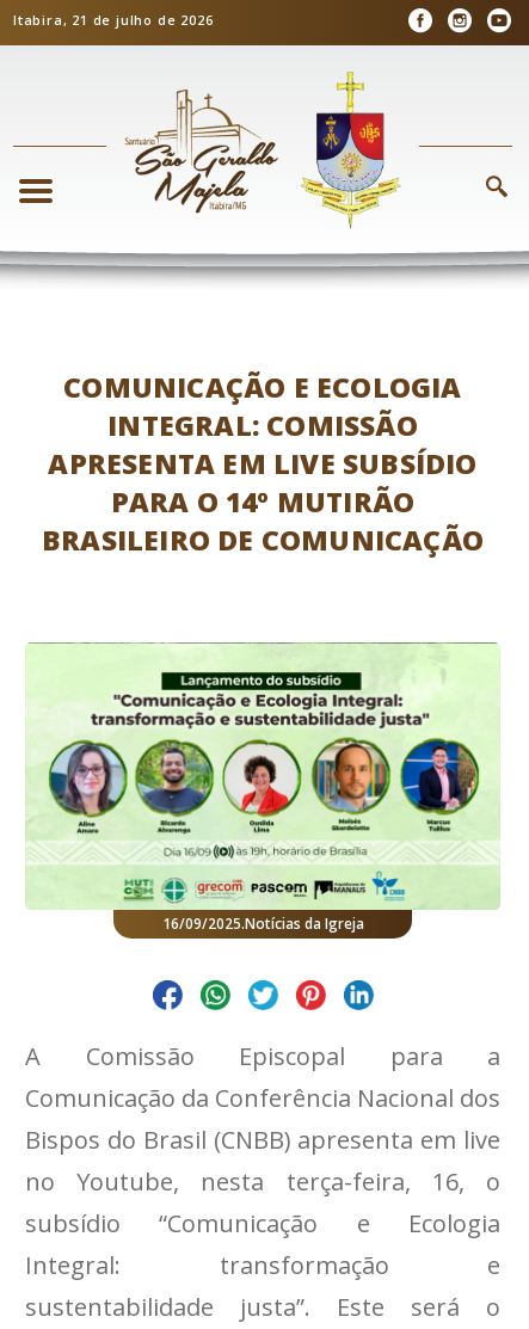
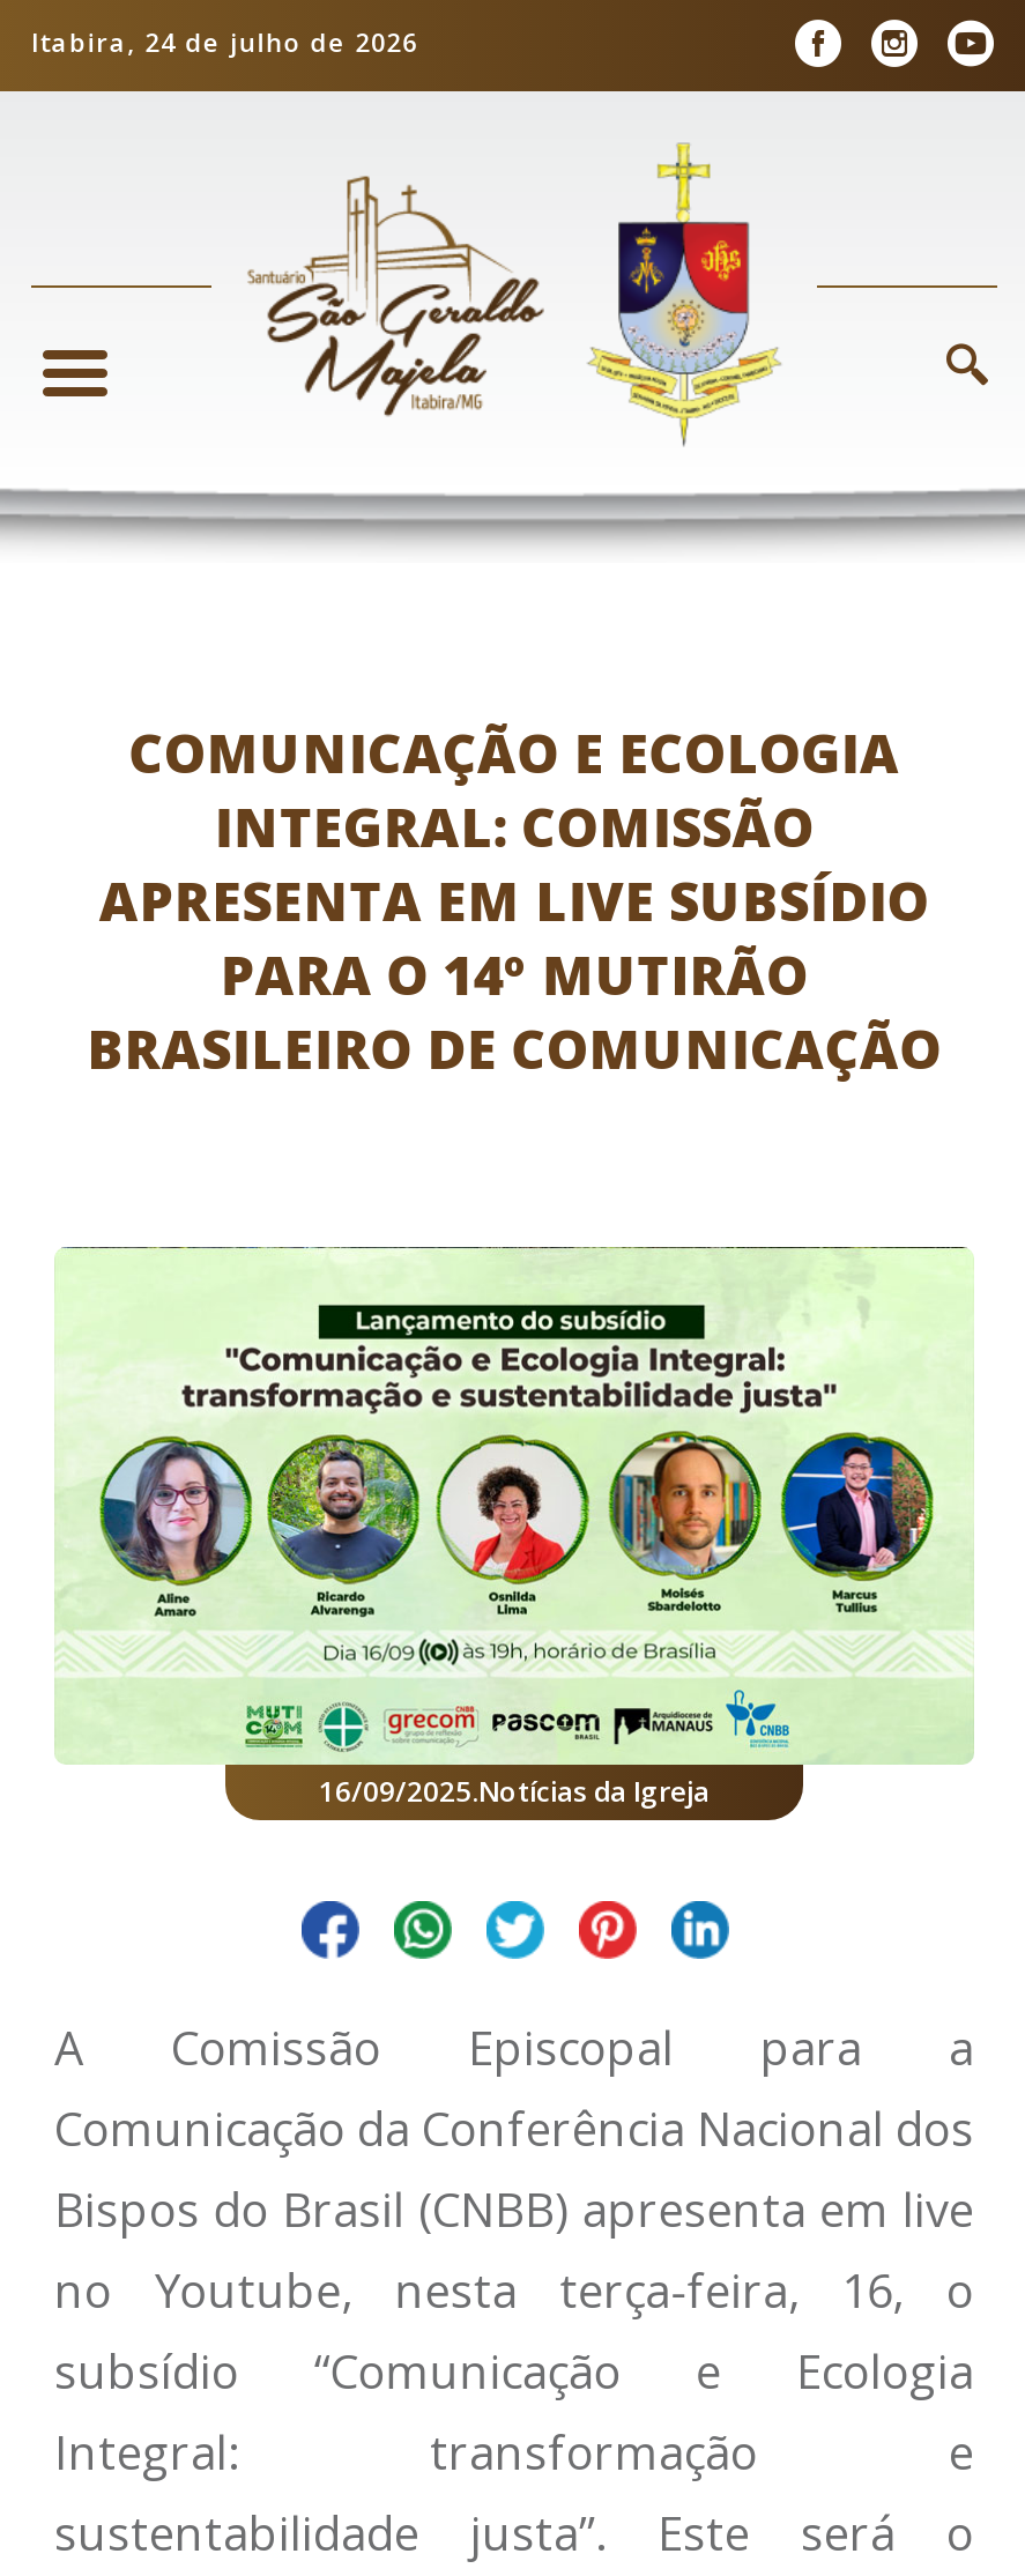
- Itabira, 21 de julho de 2026
+ Itabira, 24 de julho de 2026
